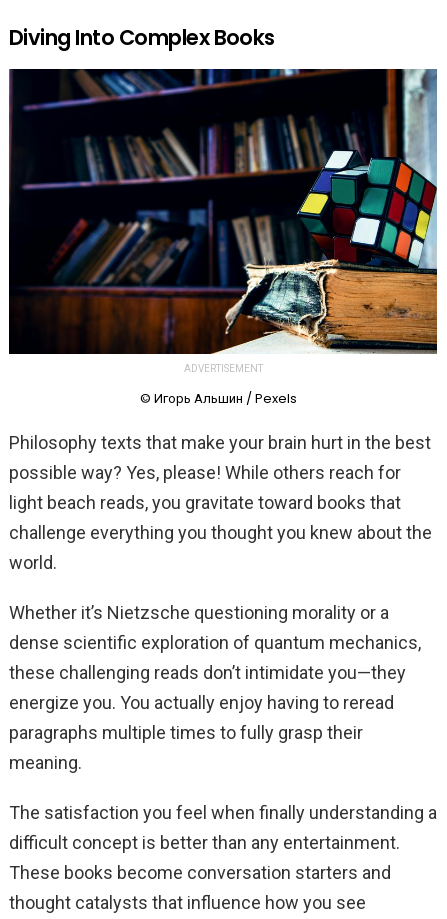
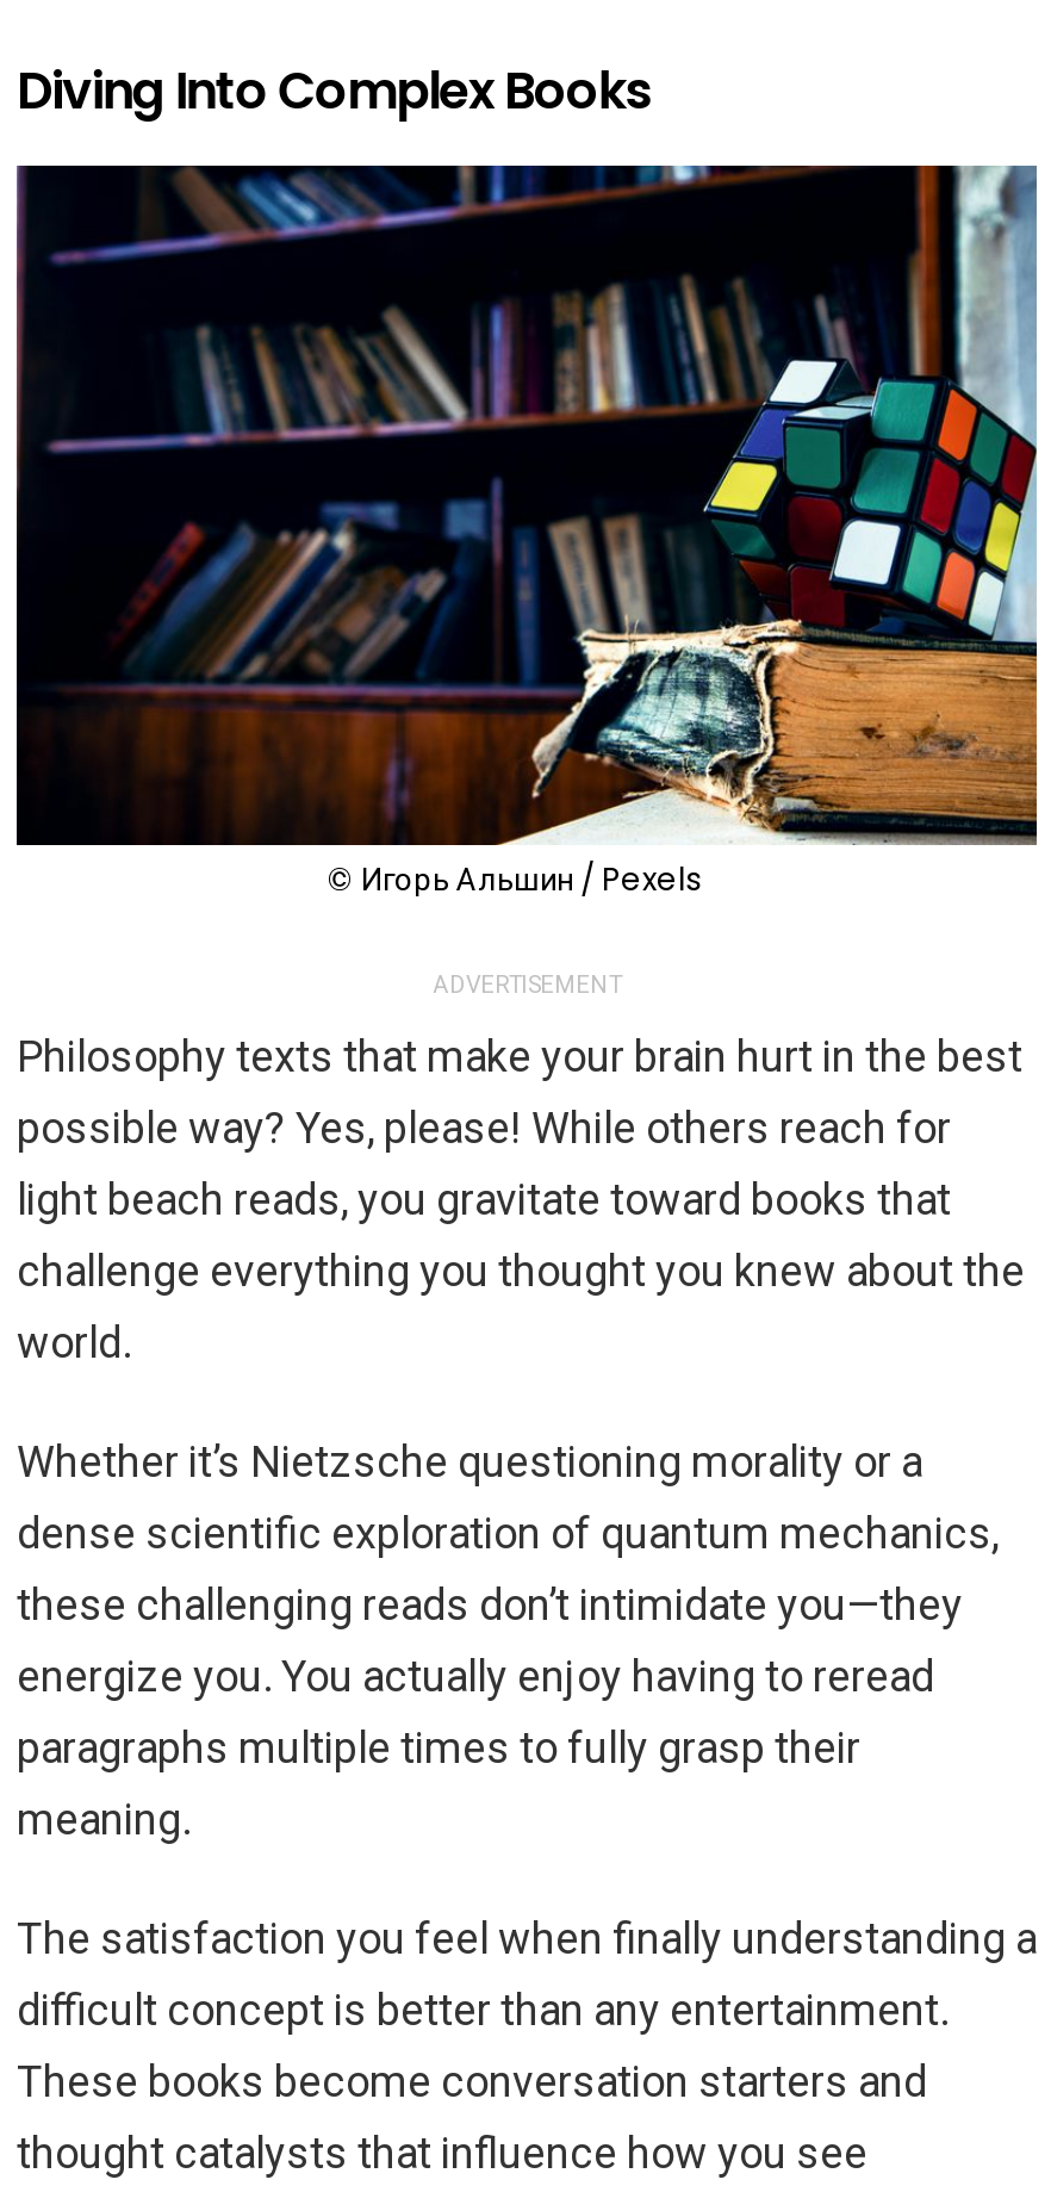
moved down: ADVERTISEMENT

moved up: © Игорь Альшин / Pexels
